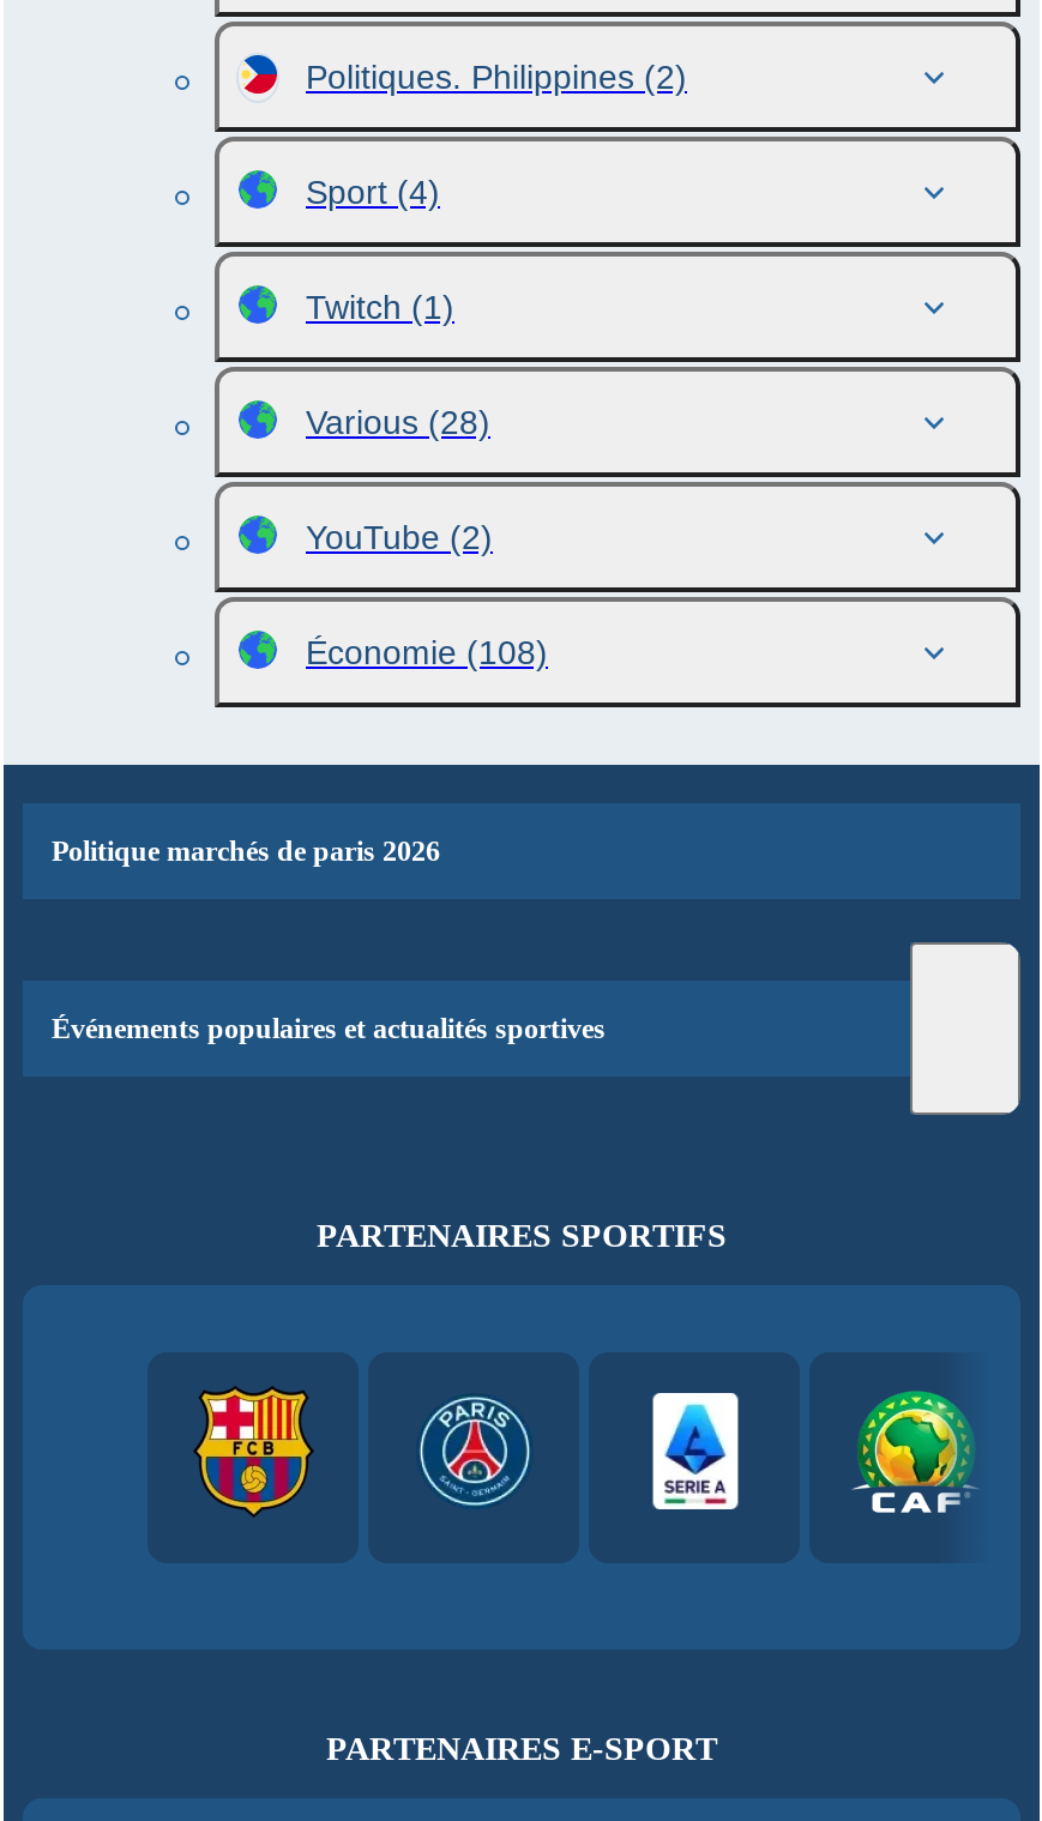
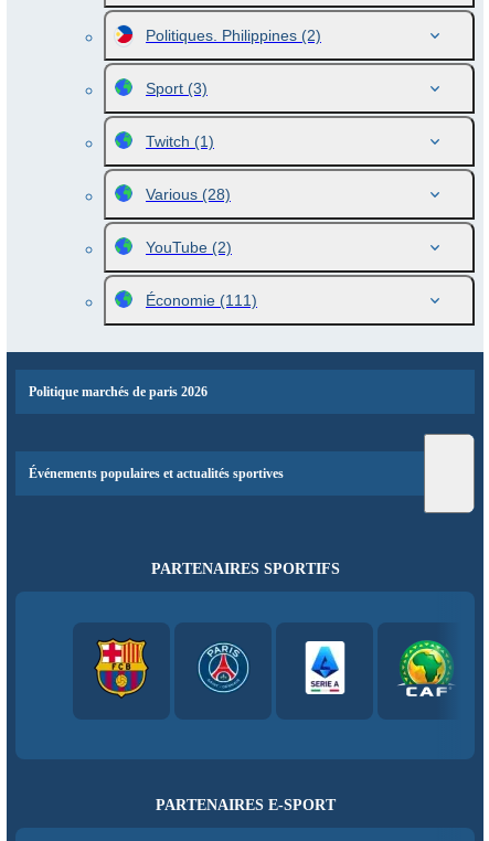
- Sport (4)
+ Sport (3)

- Économie (108)
+ Économie (111)
